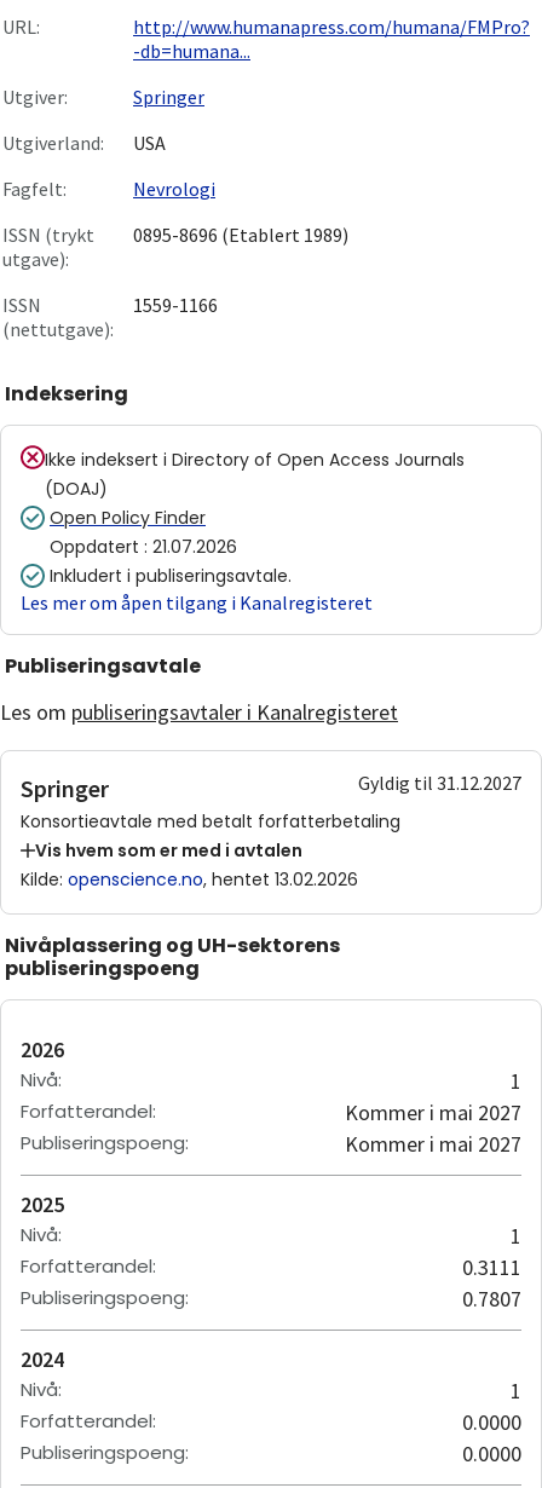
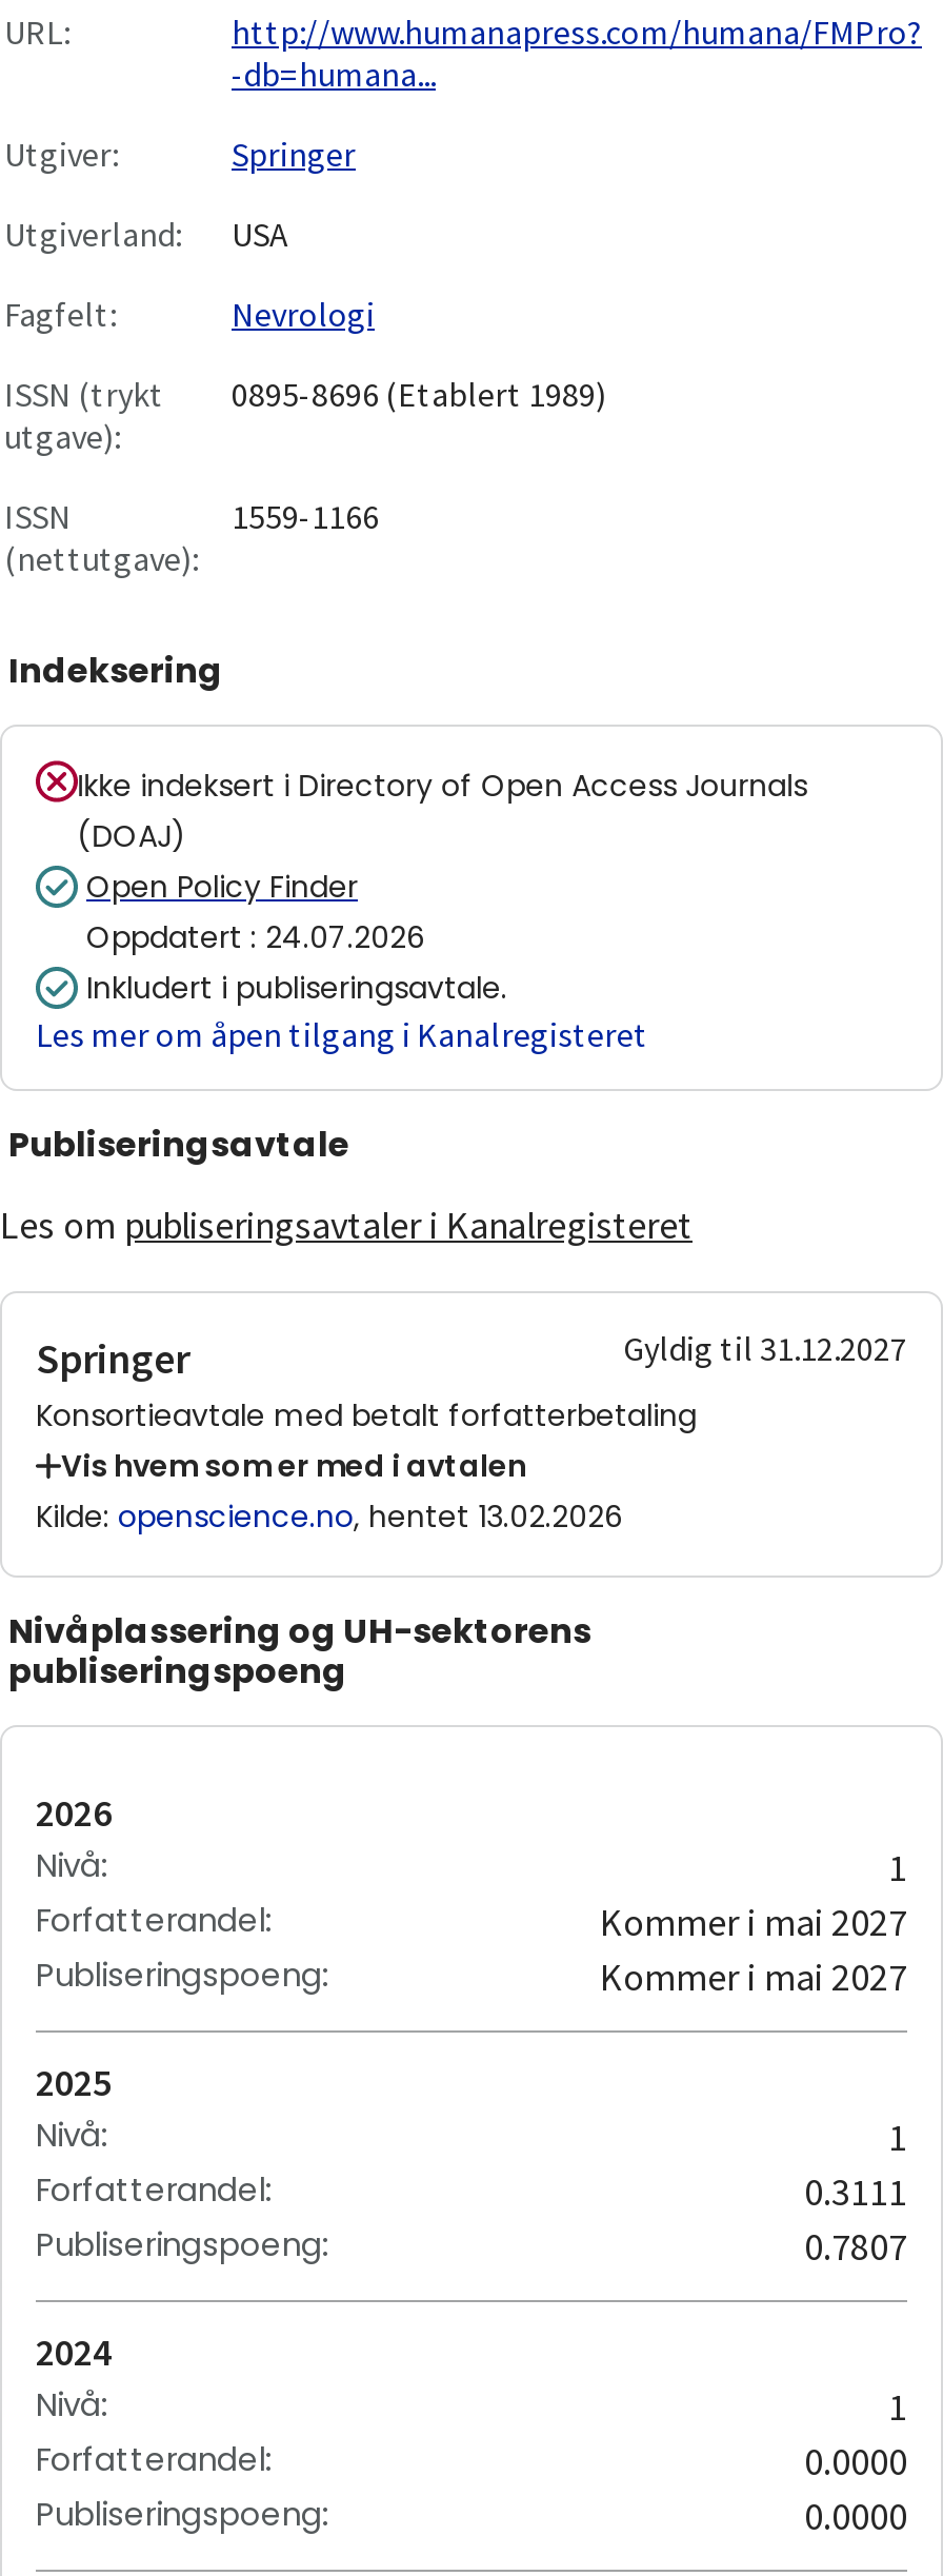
- Oppdatert: 21.07.2026
+ Oppdatert: 24.07.2026
